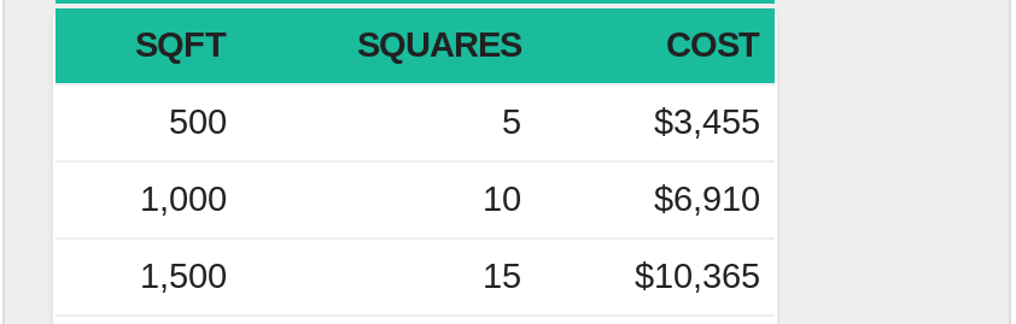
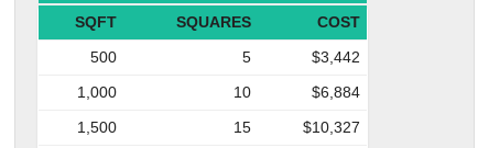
- $3,455
+ $3,442

- $6,910
+ $6,884

- $10,365
+ $10,327
